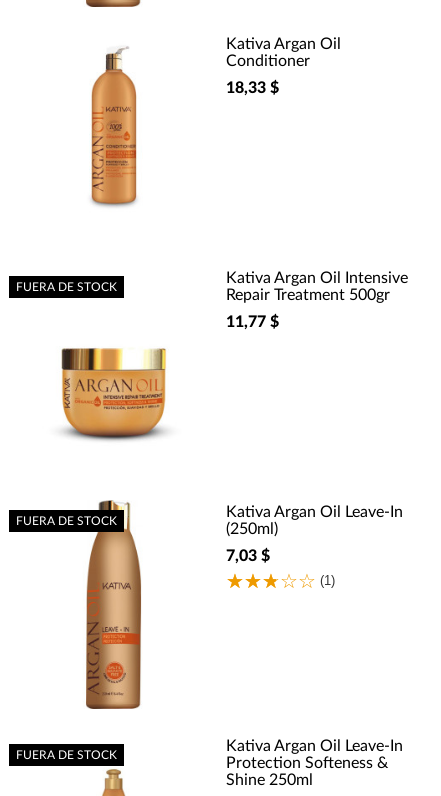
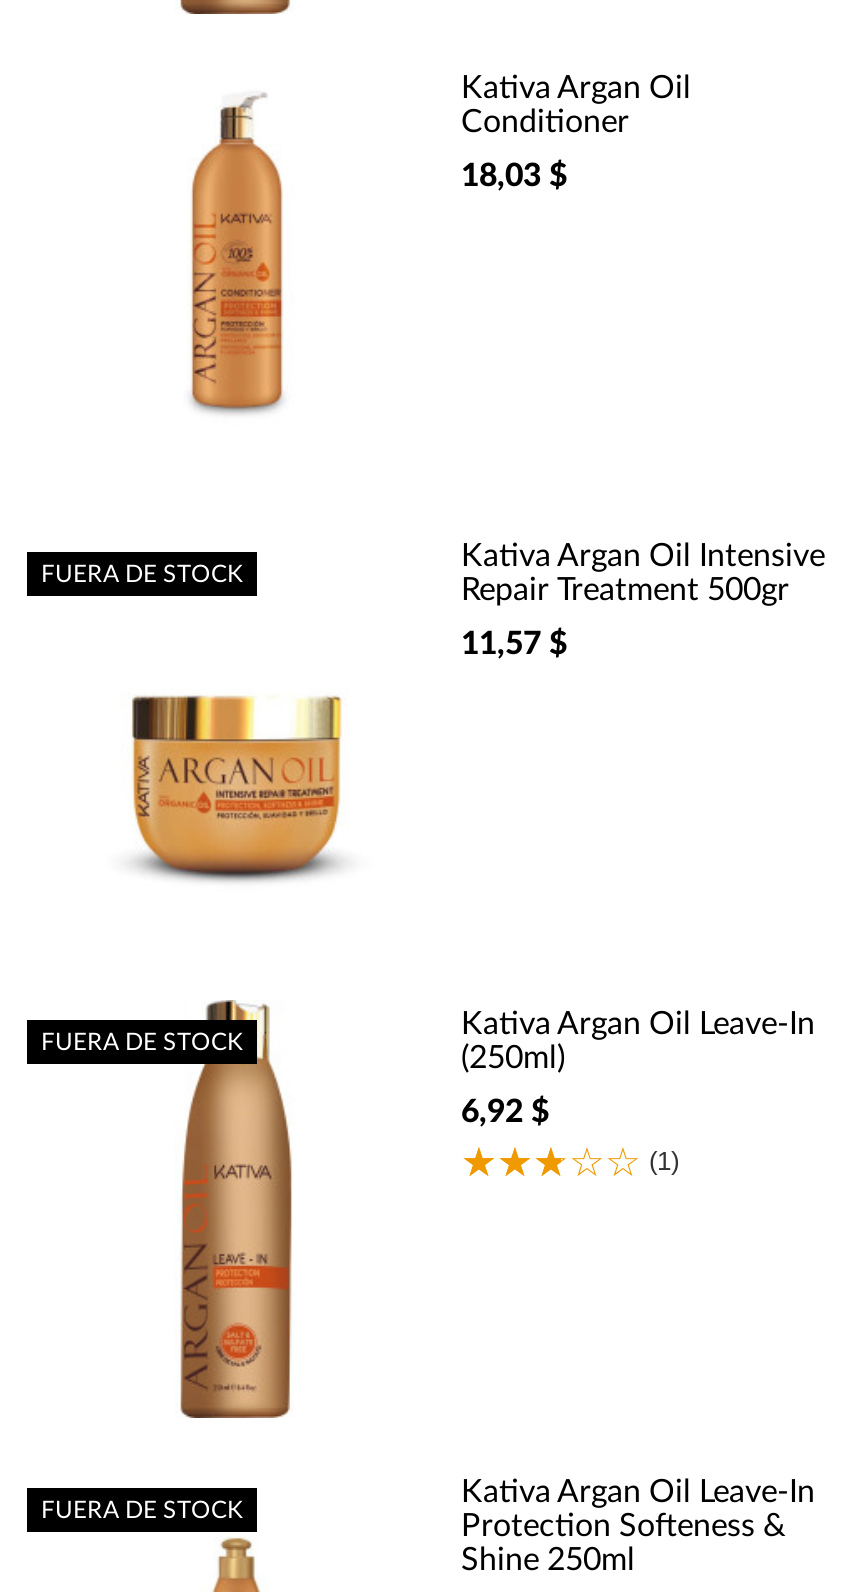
- 18,33 $
+ 18,03 $

- 11,77 $
+ 11,57 $

- 7,03 $
+ 6,92 $
